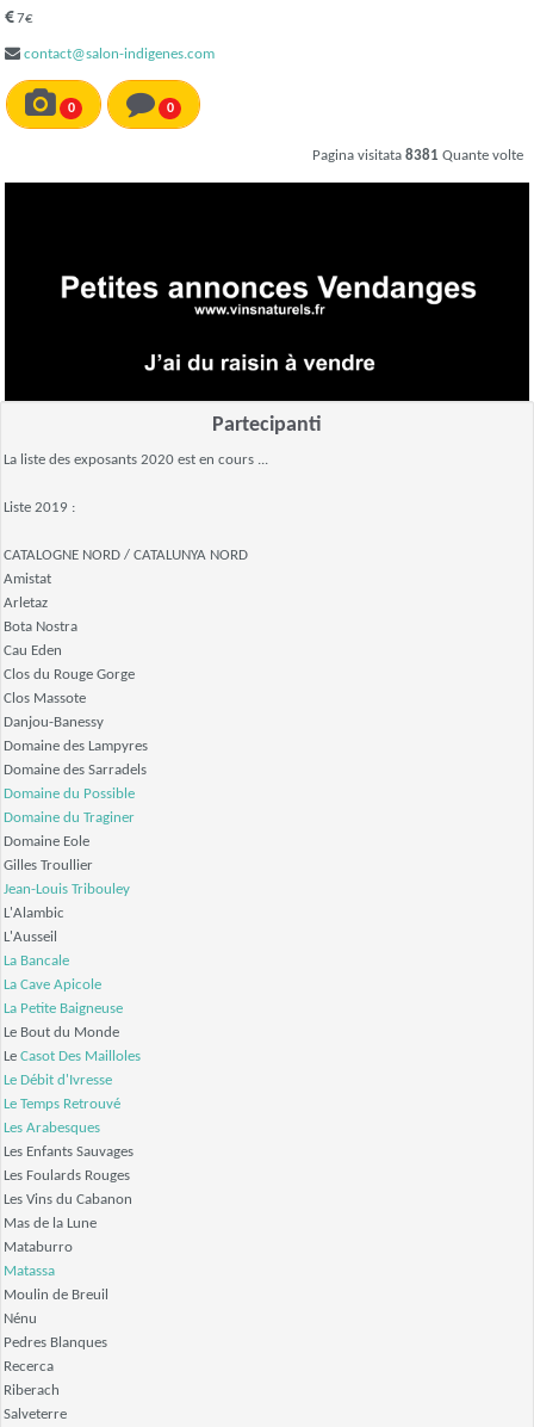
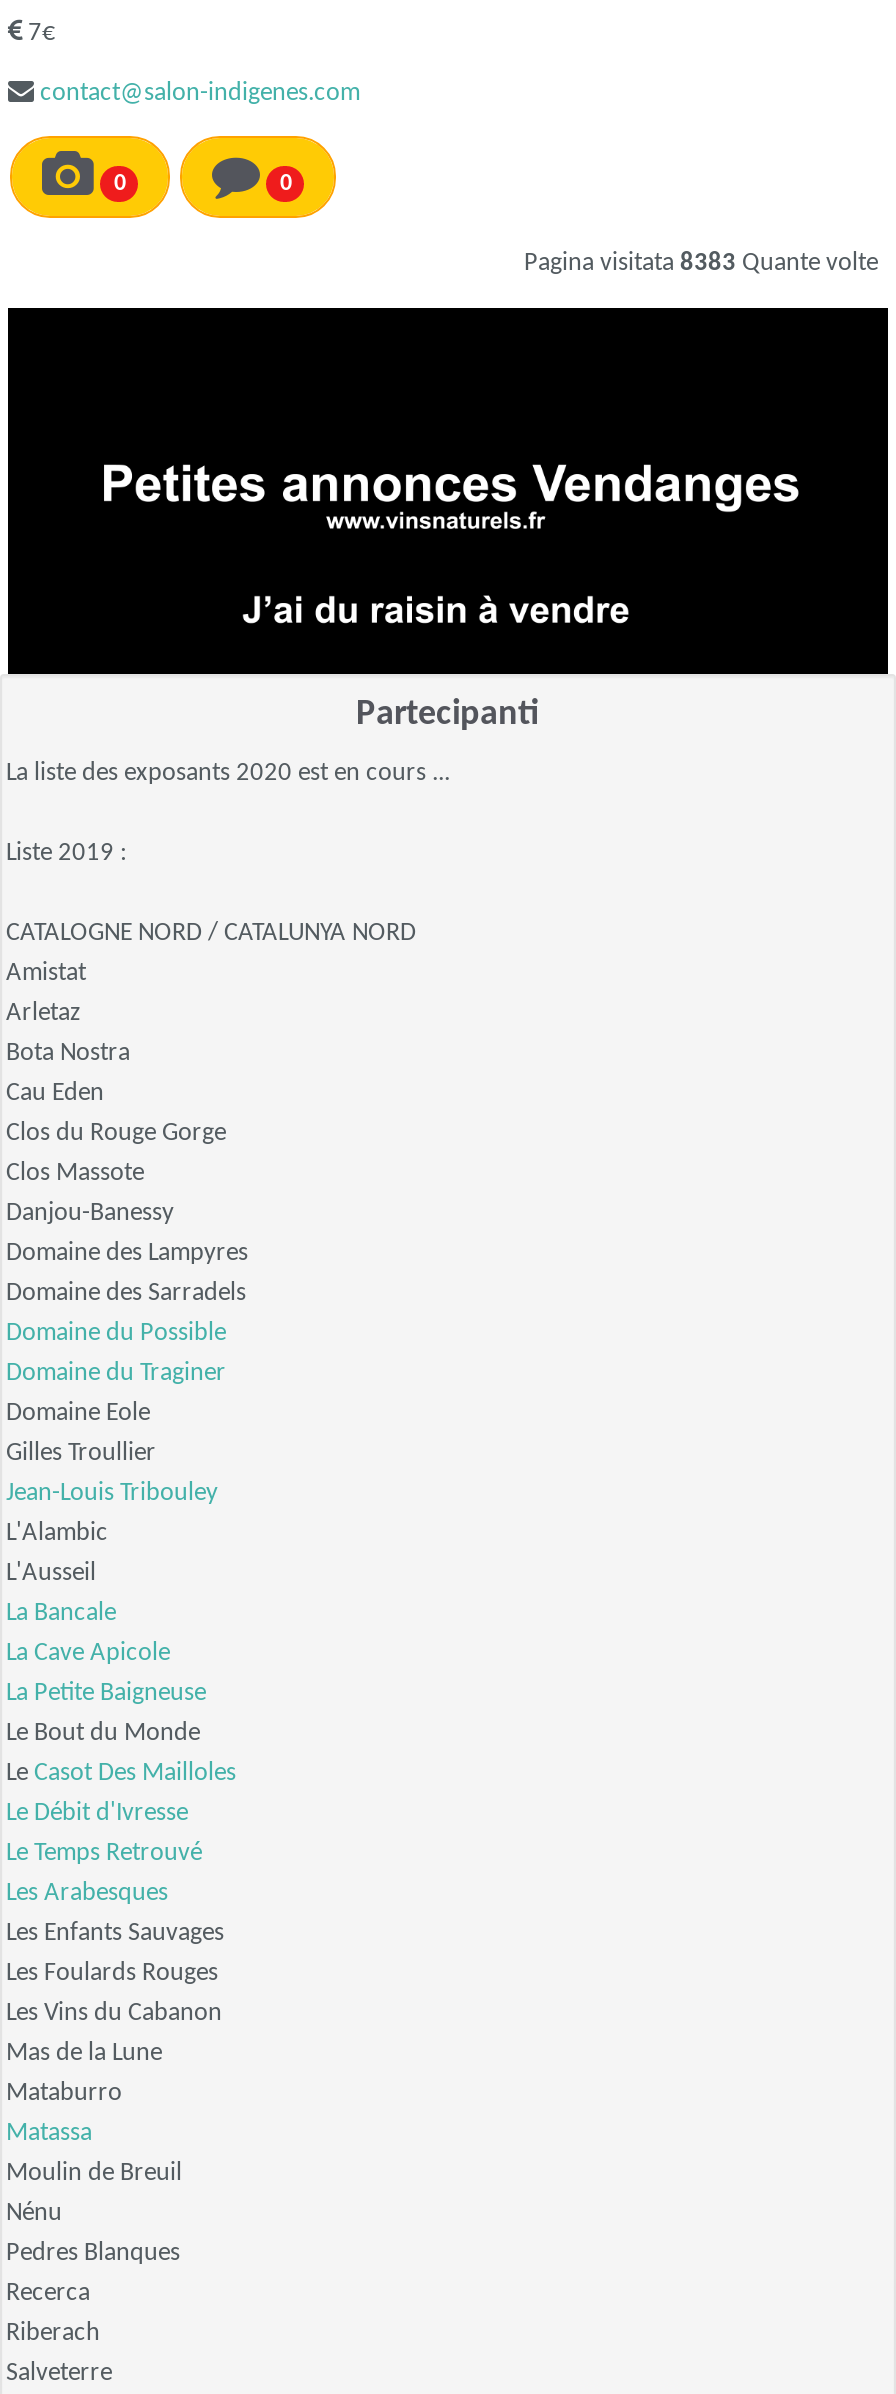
- Pagina visitata 8381 Quante volte
+ Pagina visitata 8383 Quante volte
